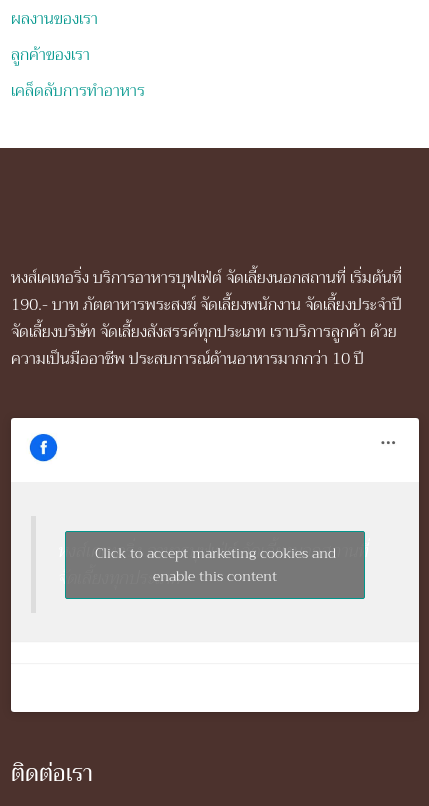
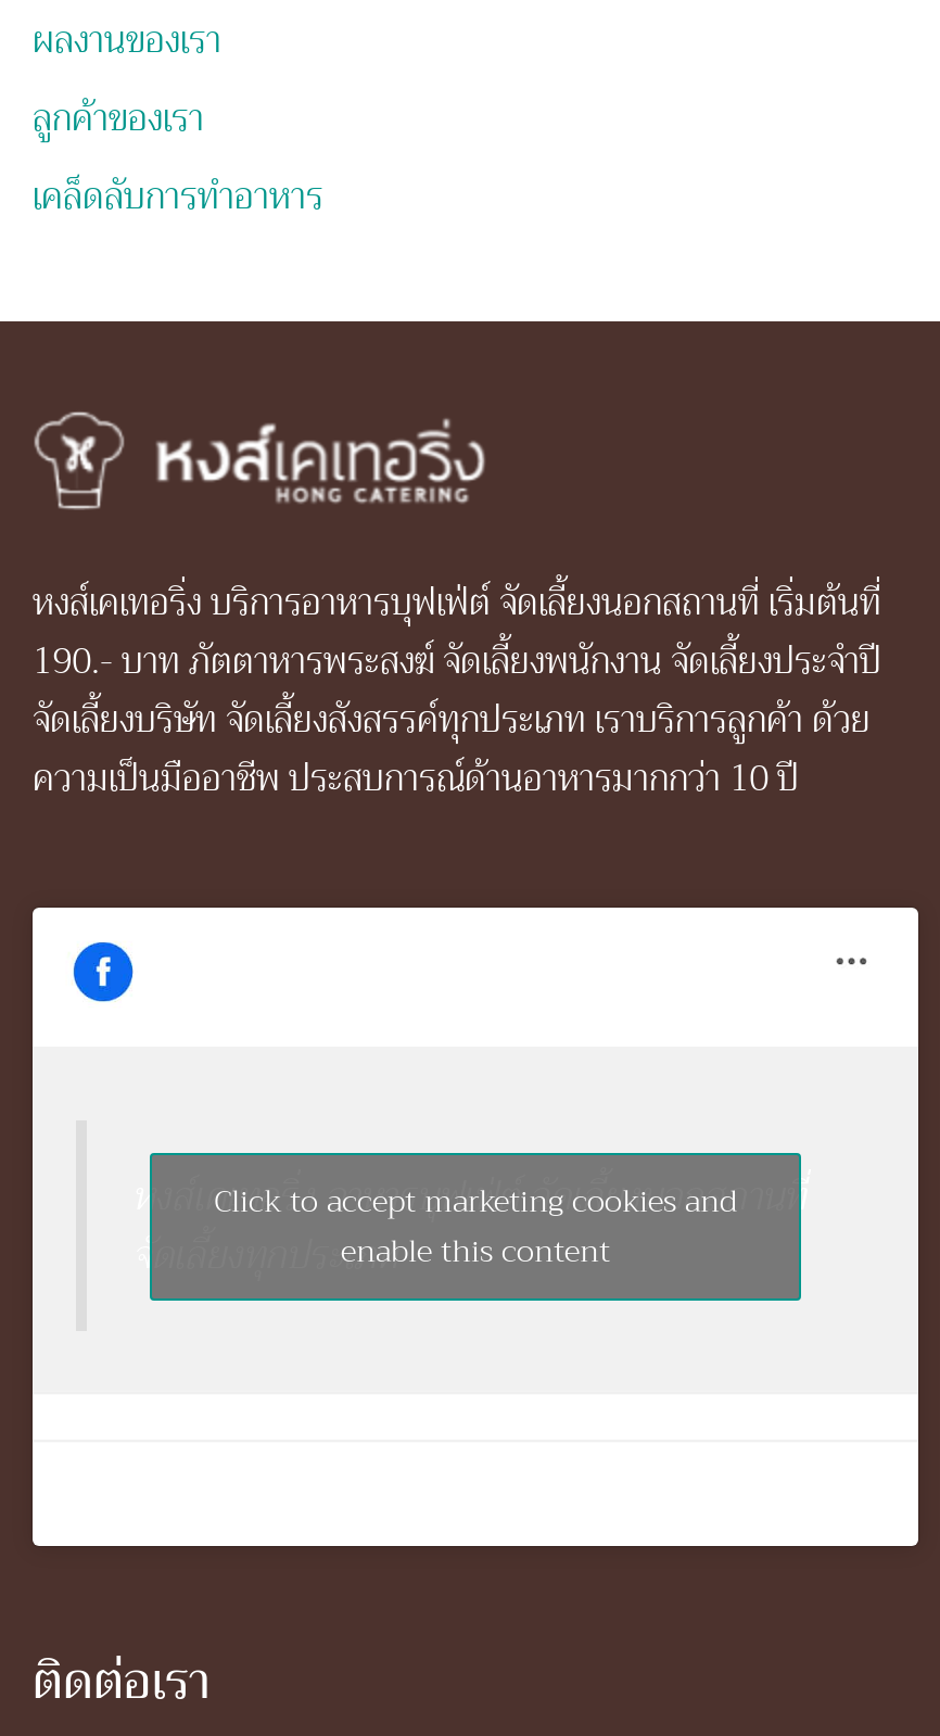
+ [image]

+ [image]
